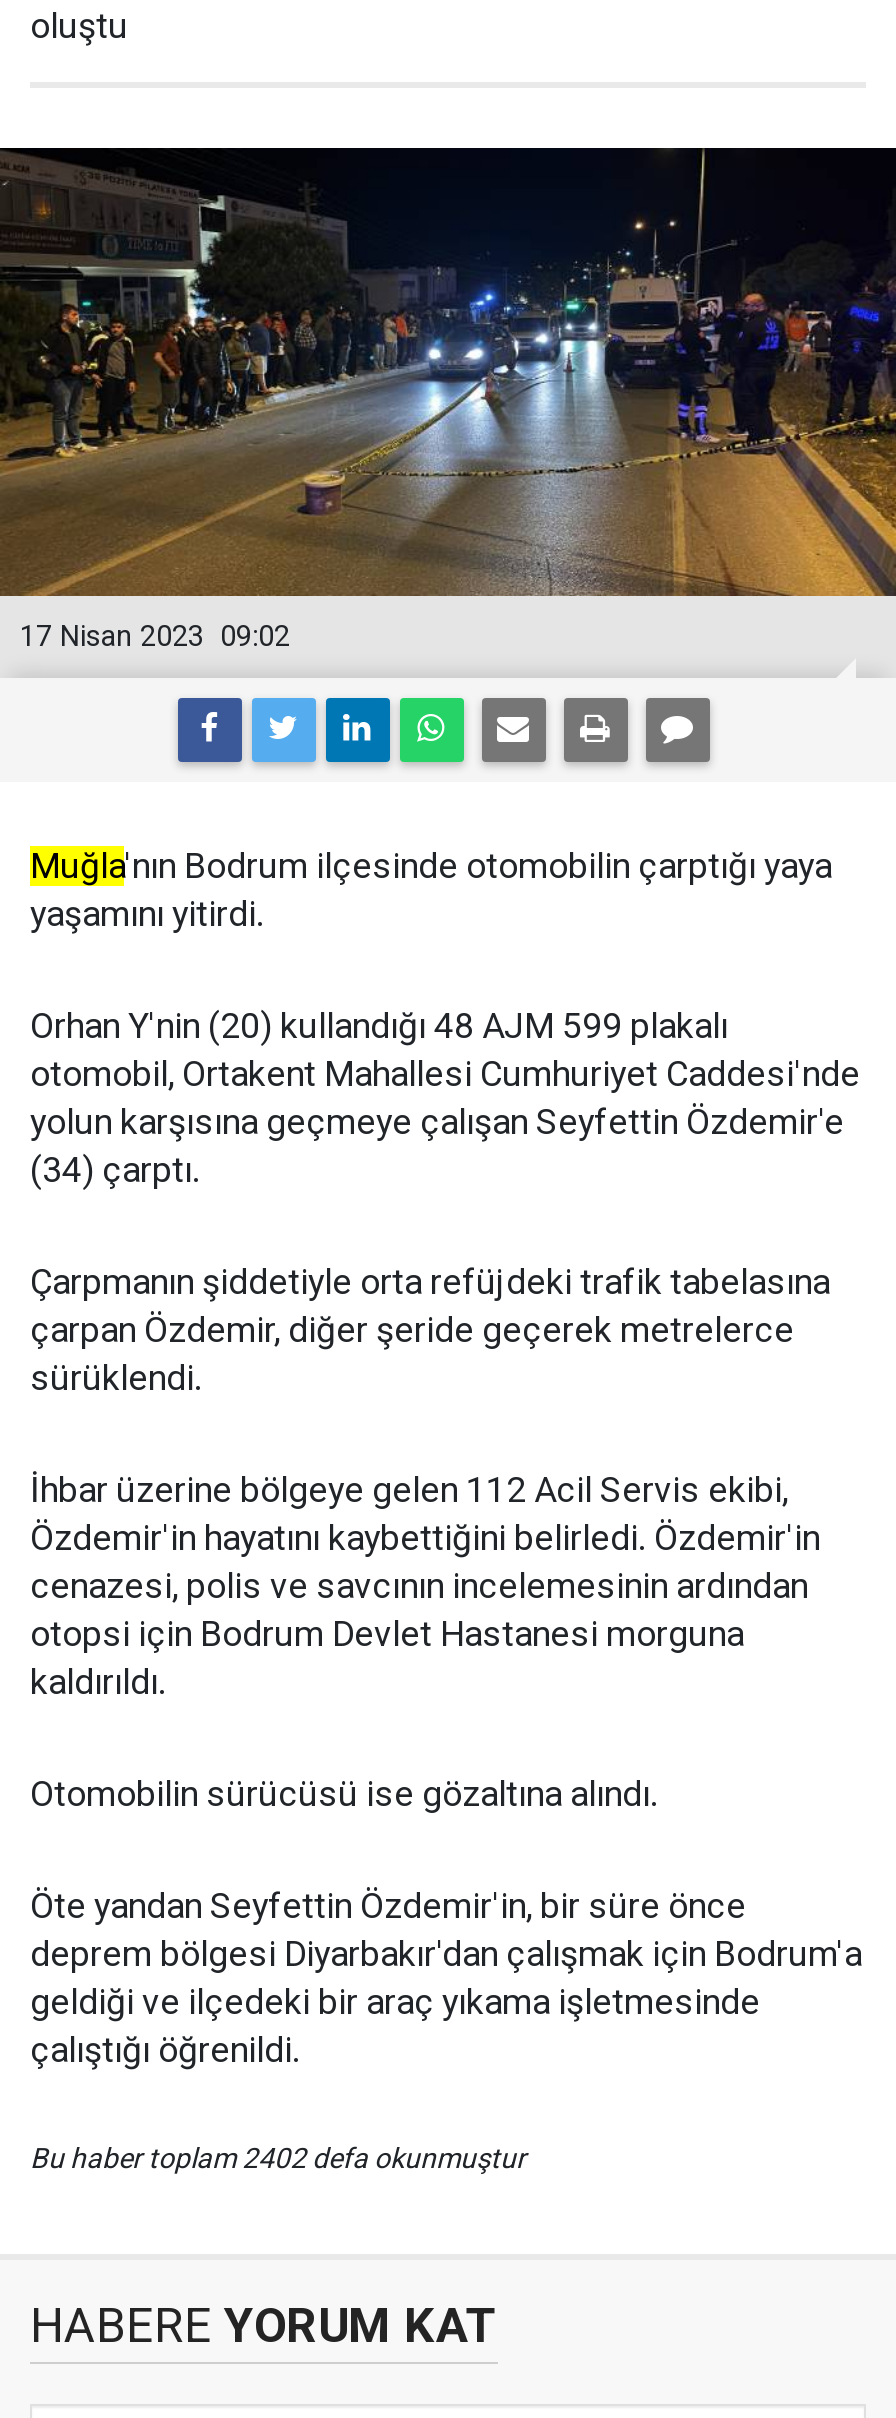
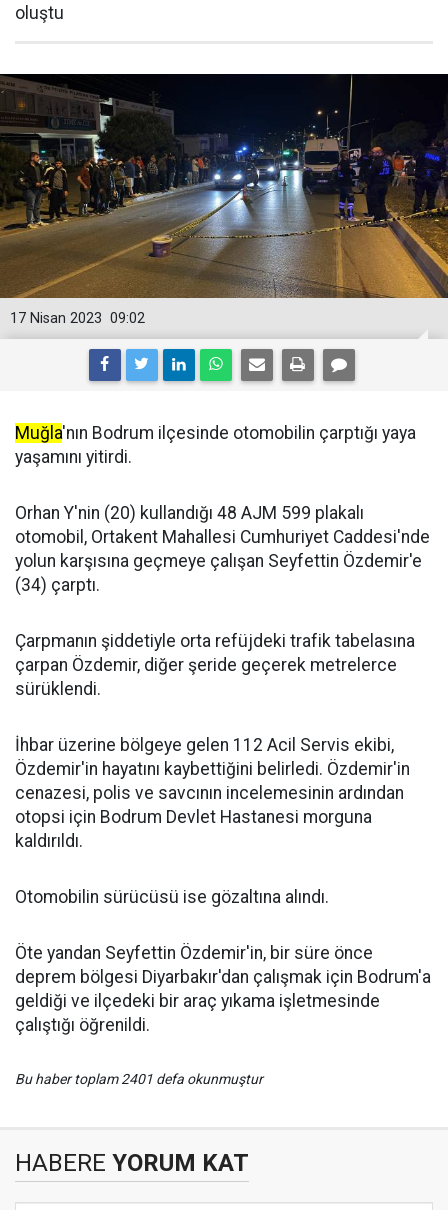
- Bu haber toplam 2402 defa okunmuştur
+ Bu haber toplam 2401 defa okunmuştur
